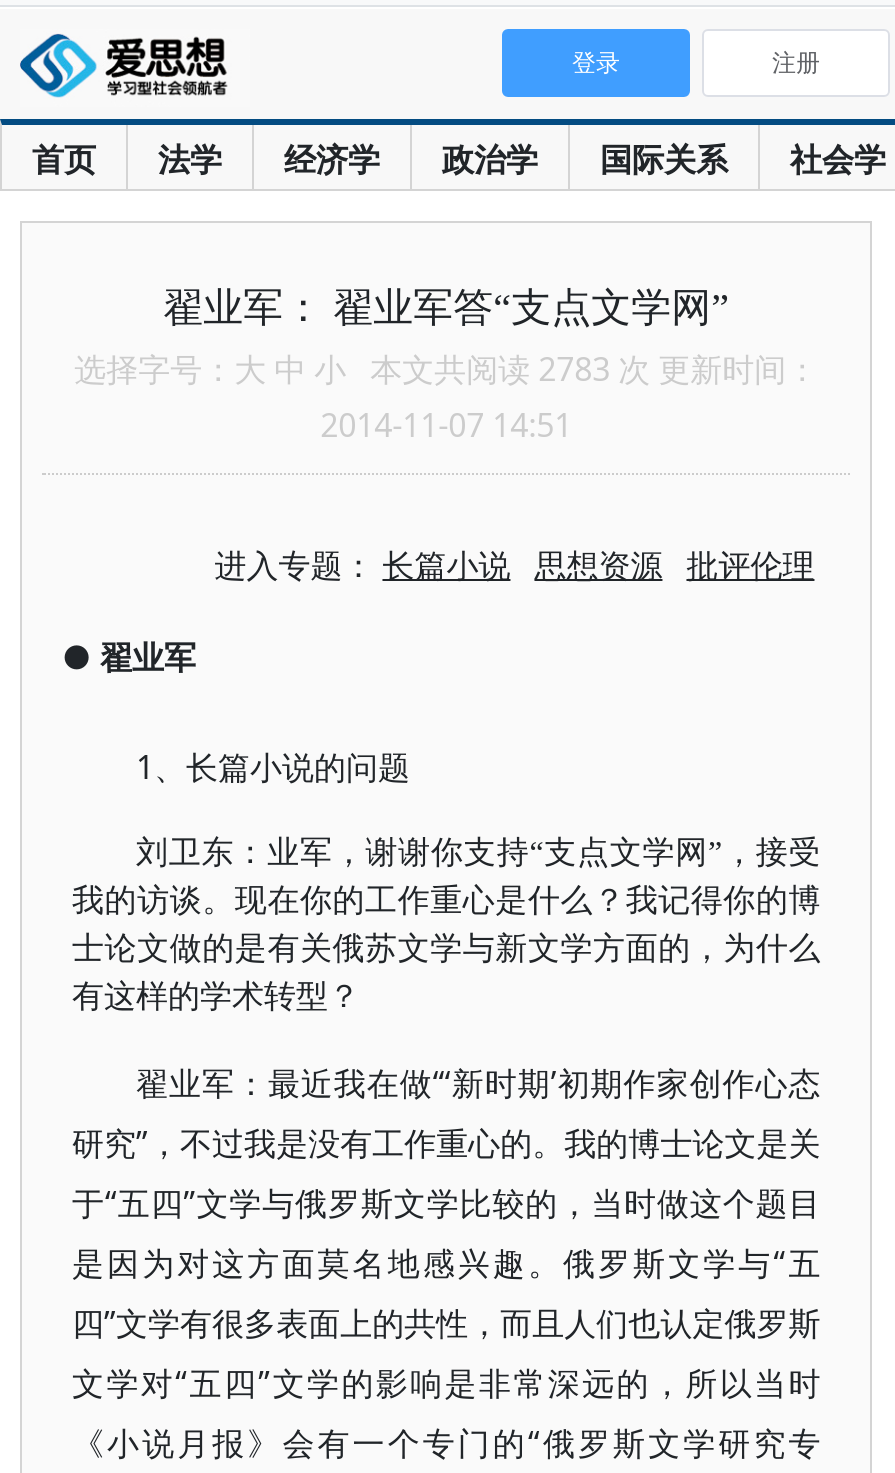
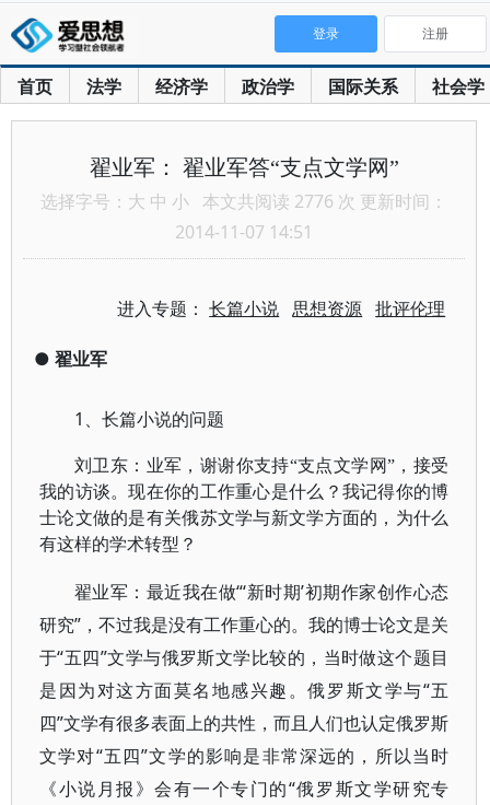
- 选择字号：大 中 小本文共阅读 2783 次 更新时间：
+ 选择字号：大 中 小本文共阅读 2776 次 更新时间：
